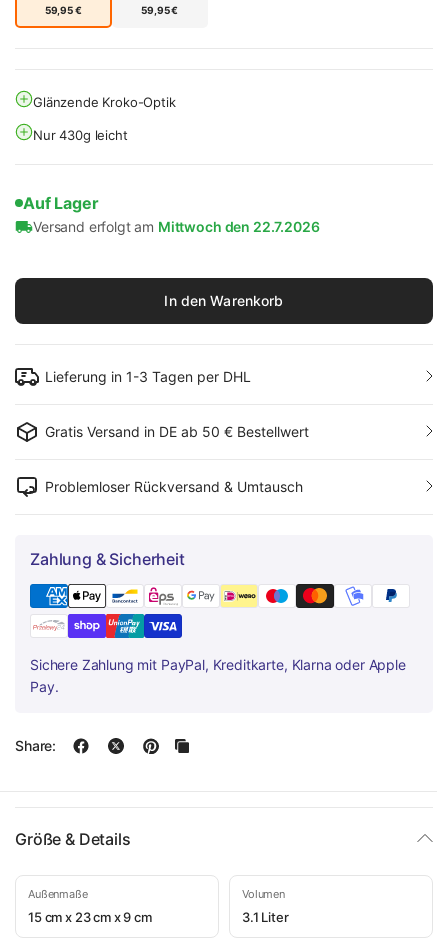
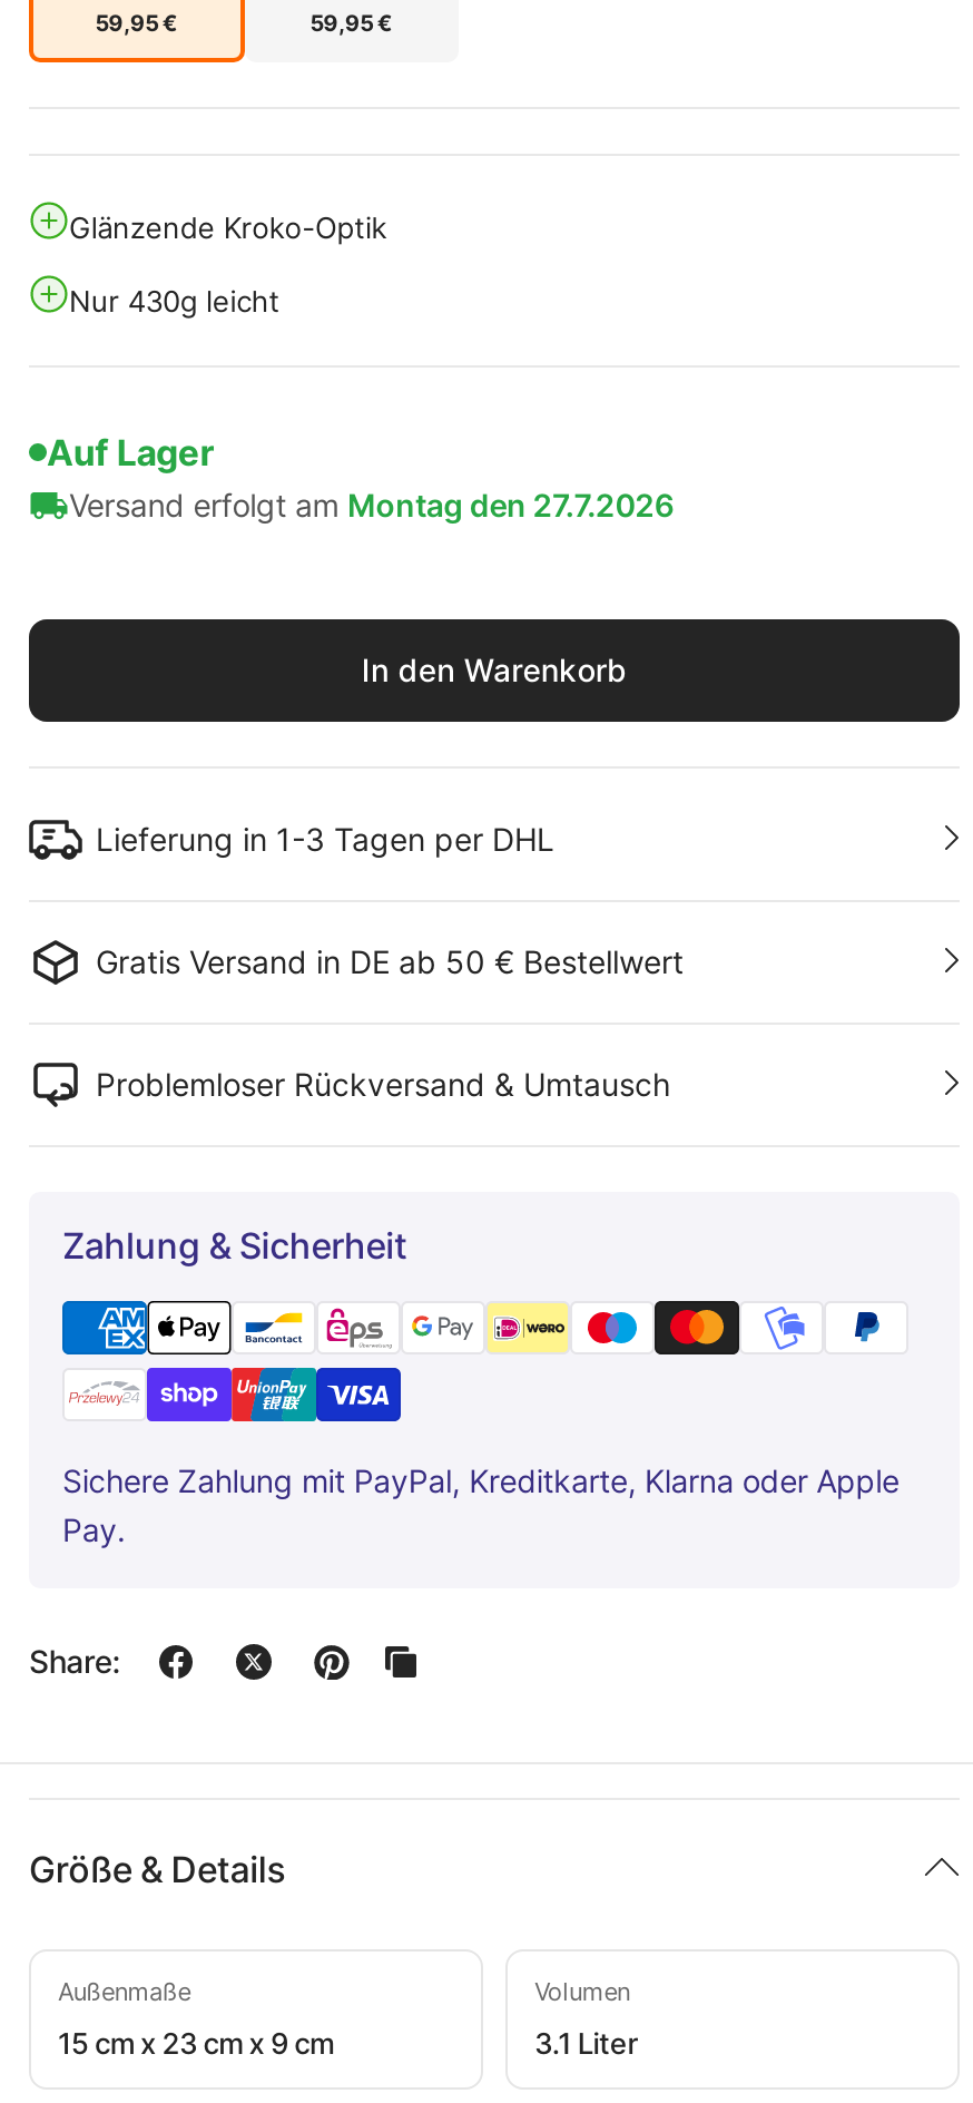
- Versand erfolgt am Mittwoch den 22.7.2026
+ Versand erfolgt am Montag den 27.7.2026
